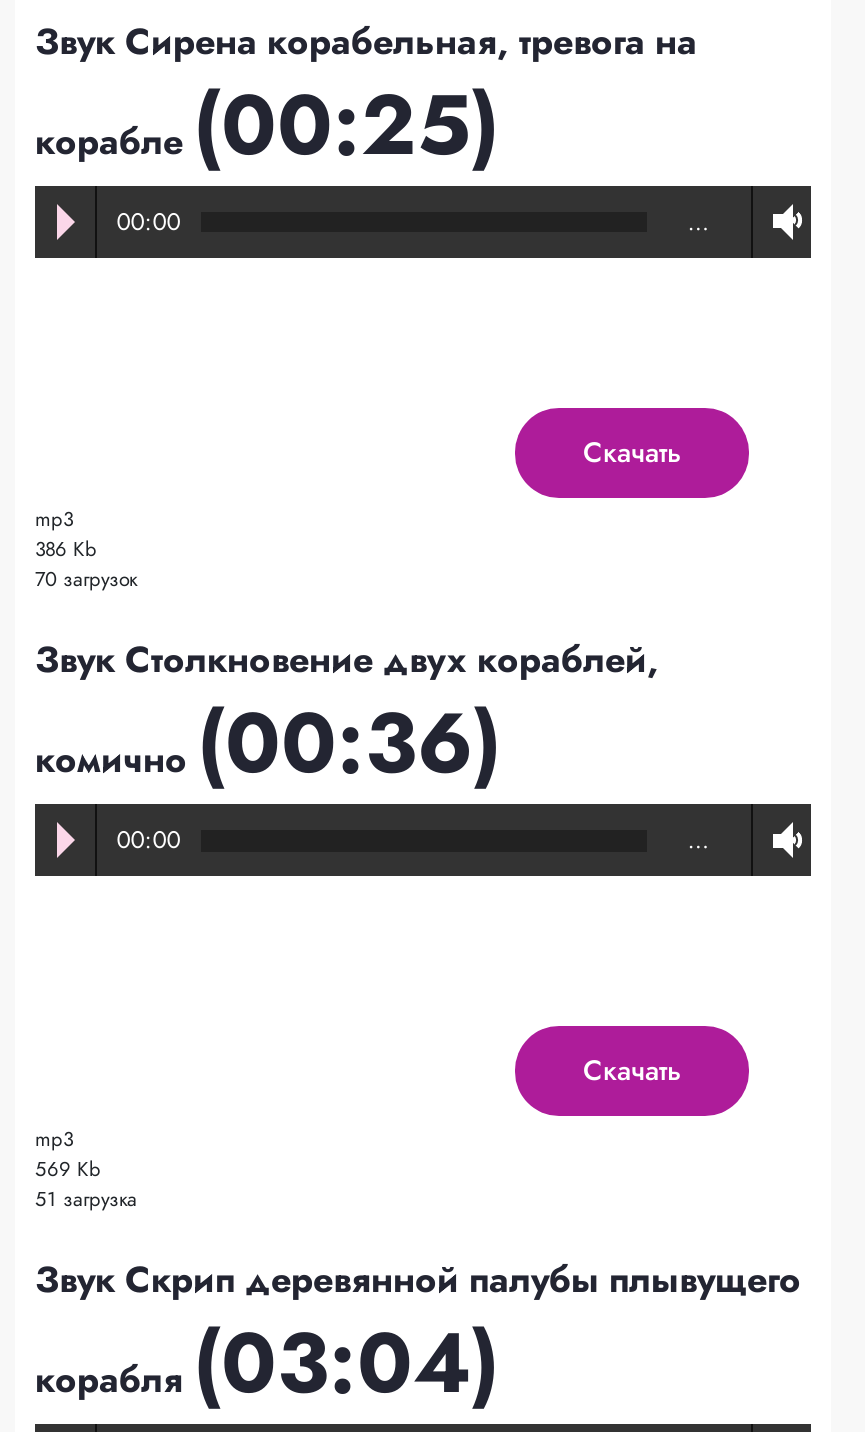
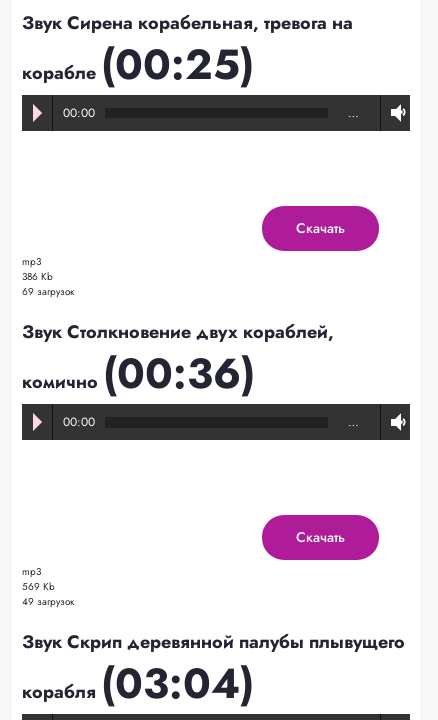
- 70 загрузок
+ 69 загрузок

- 51 загрузка
+ 49 загрузок
